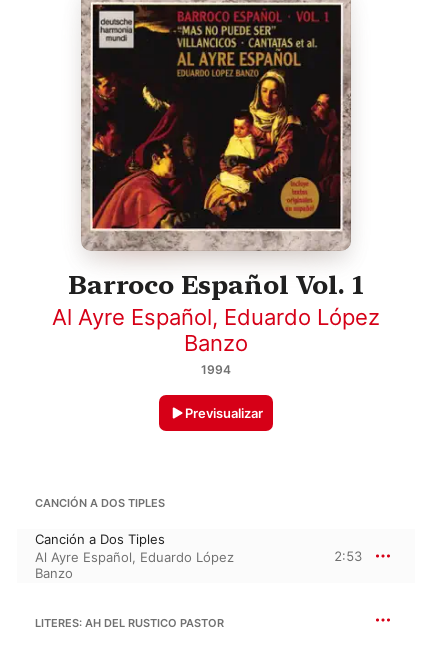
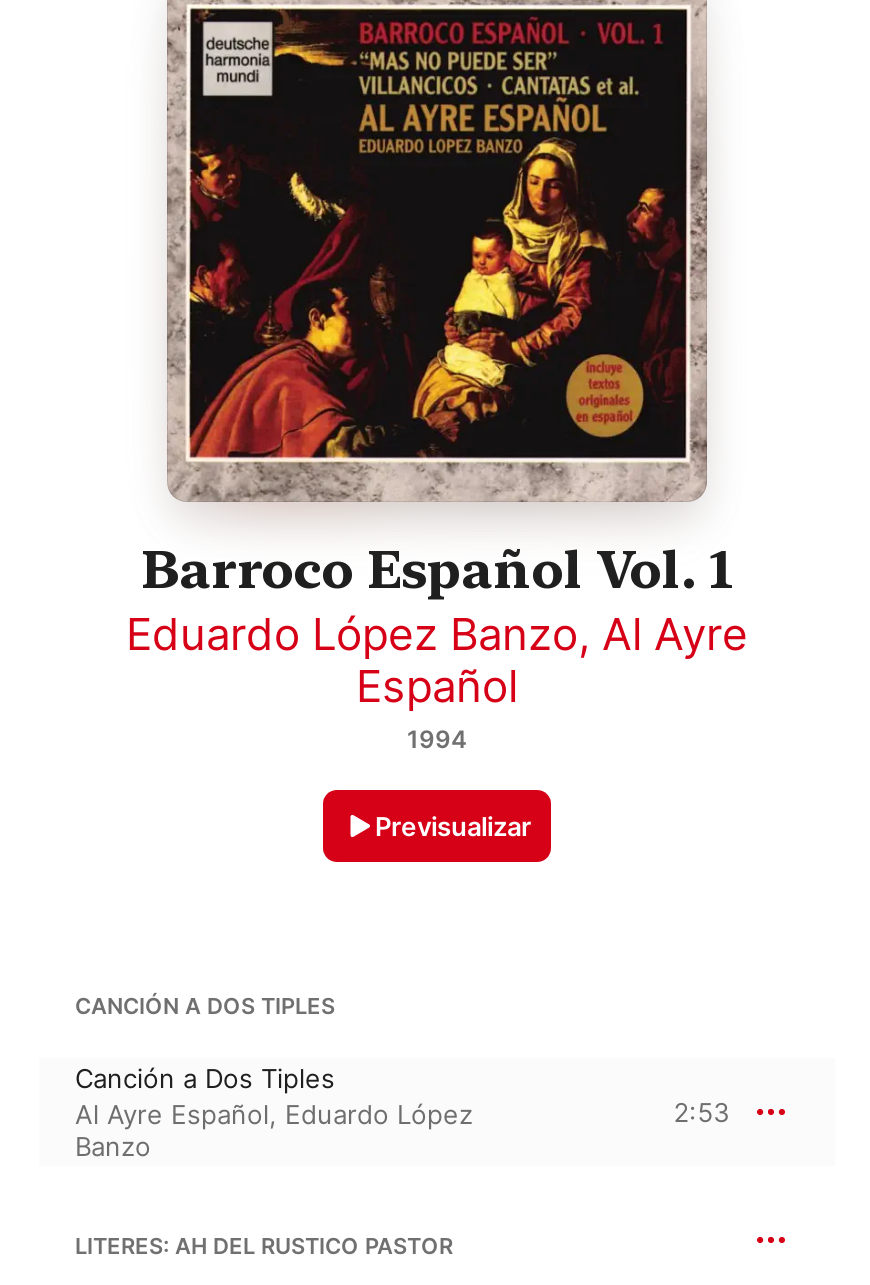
- Al Ayre Español, Eduardo López
- Banzo
+ Eduardo López Banzo, Al Ayre
+ Español
